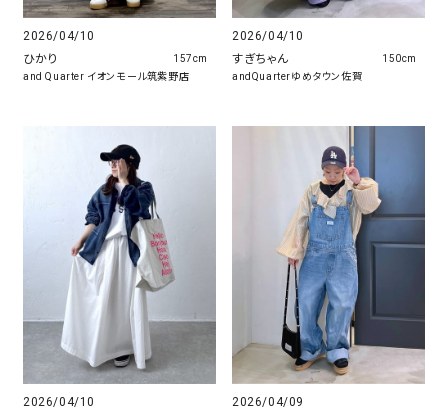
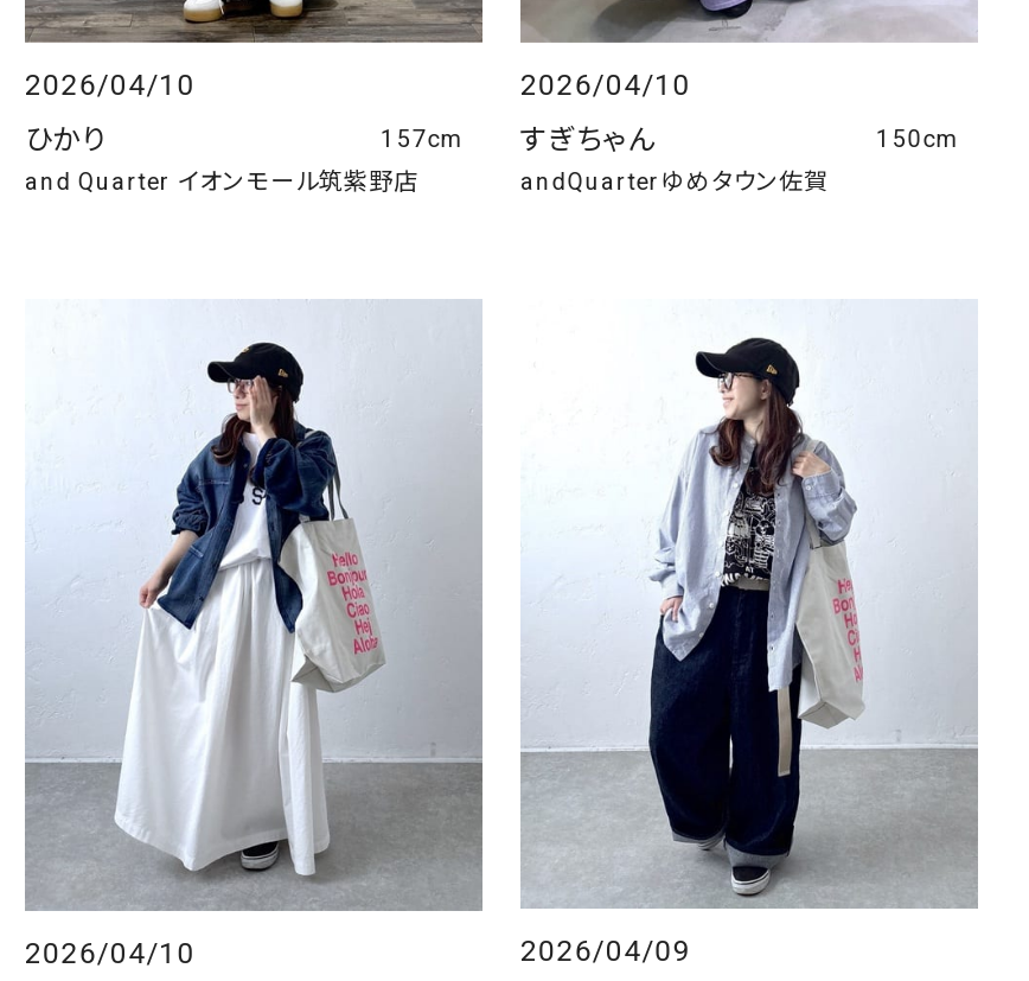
- [image]
+ [image]
